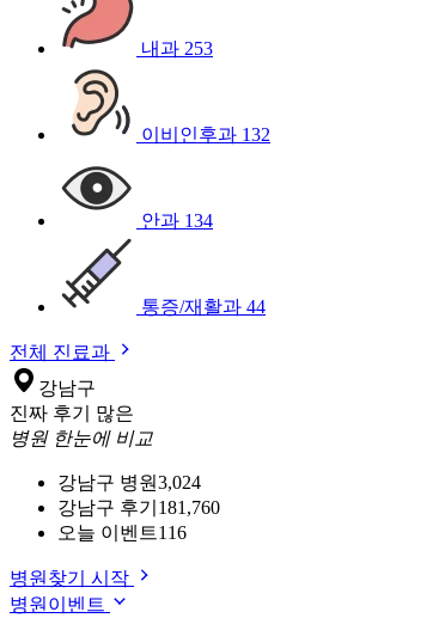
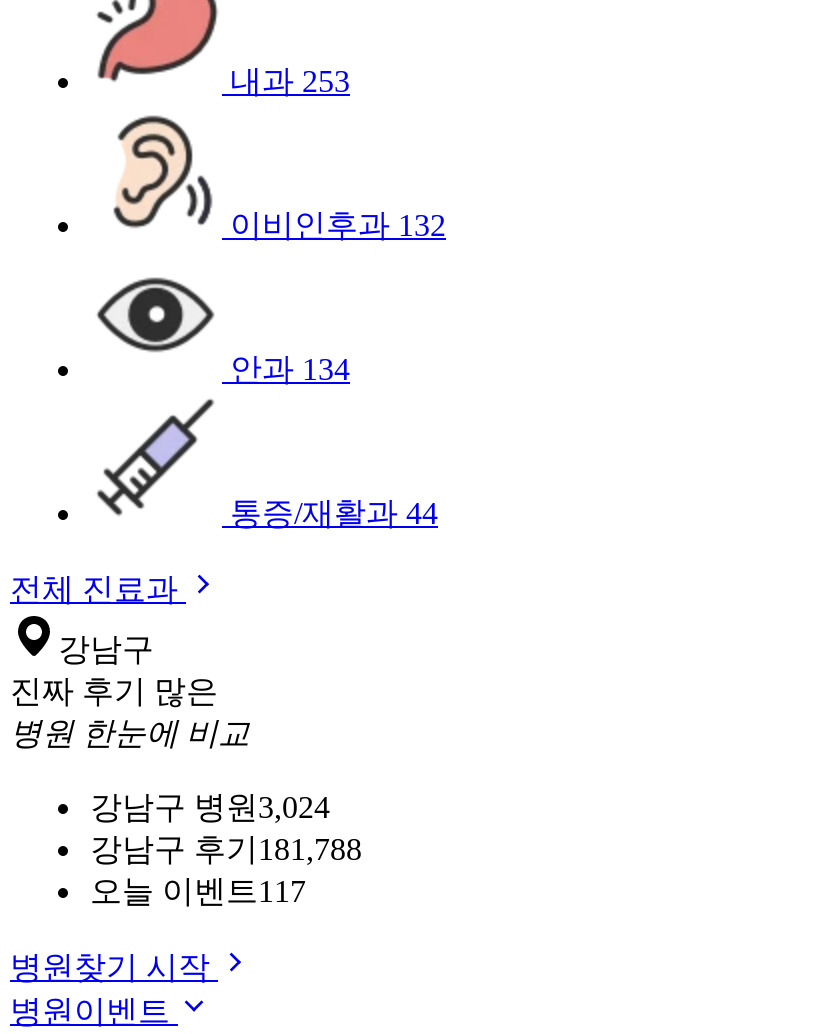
- 강남구 후기 181,760
+ 강남구 후기 181,788

- 오늘 이벤트 116
+ 오늘 이벤트 117
